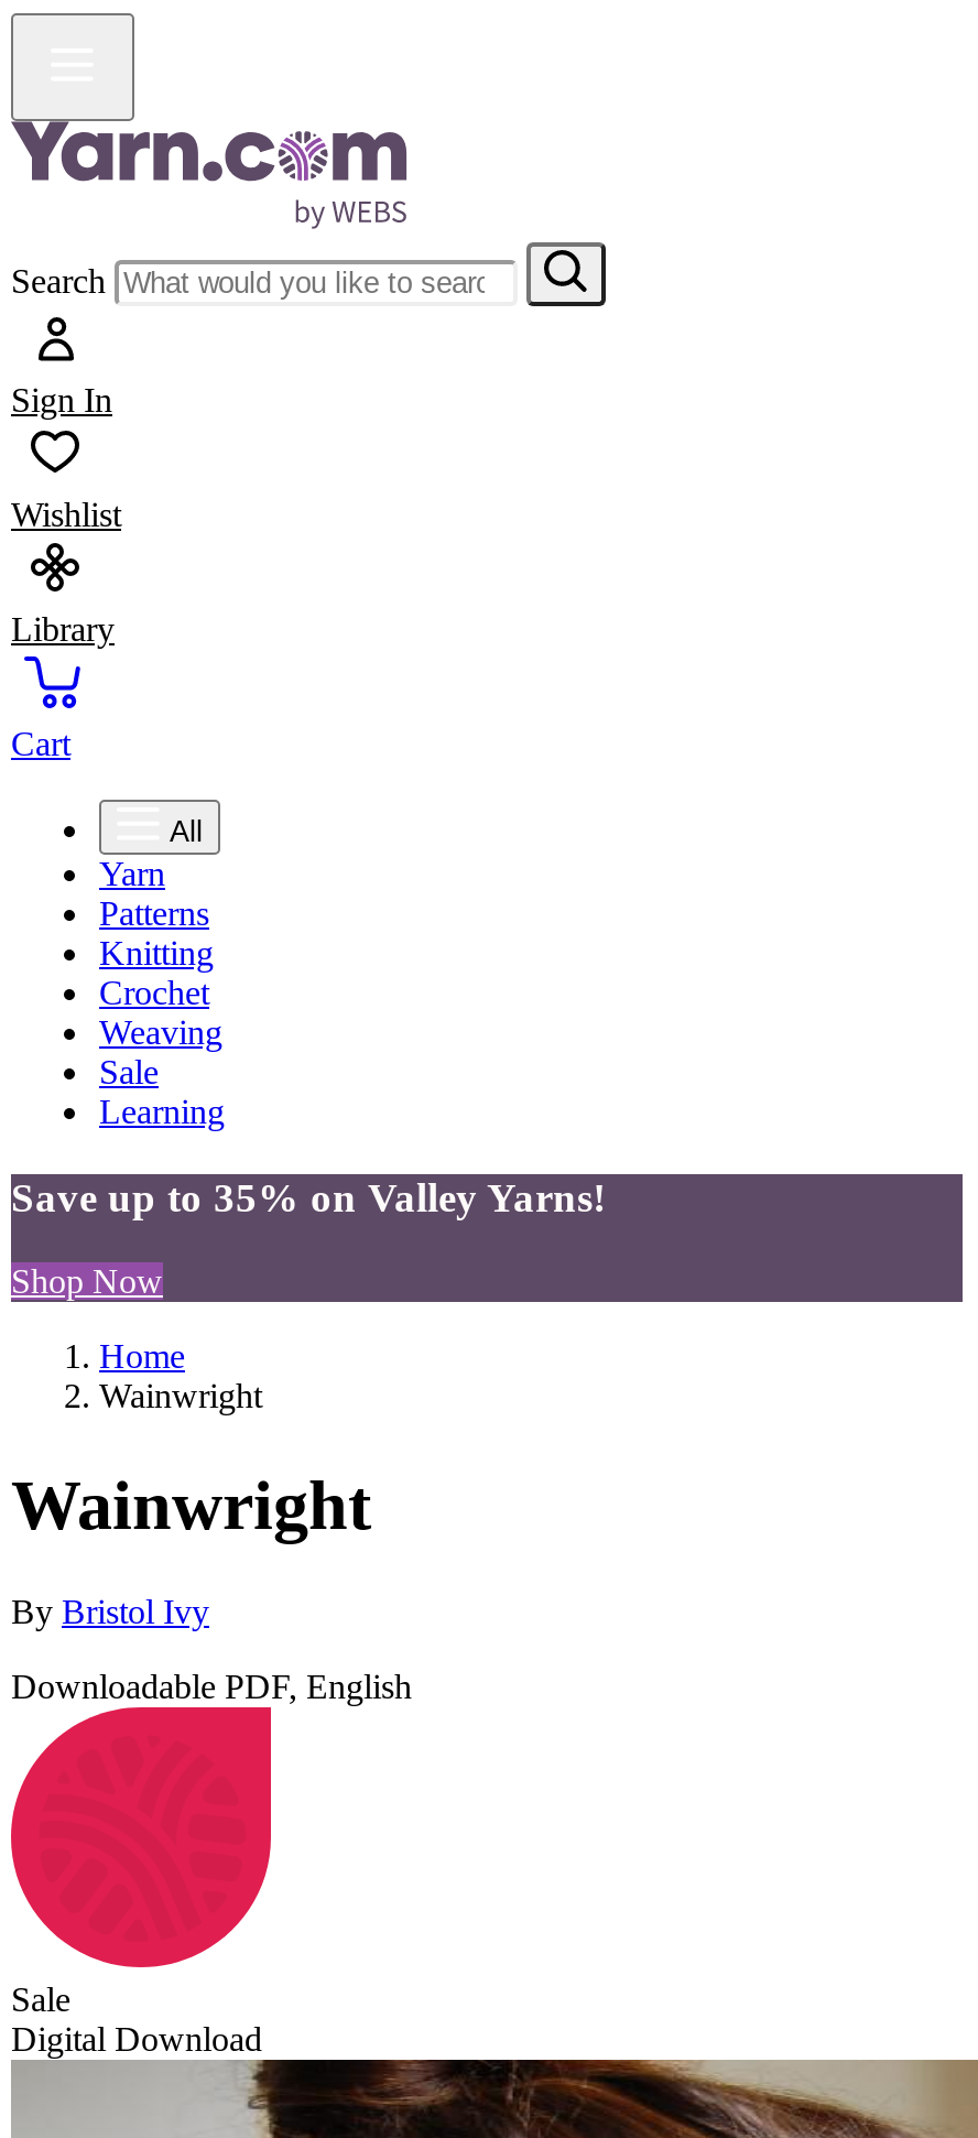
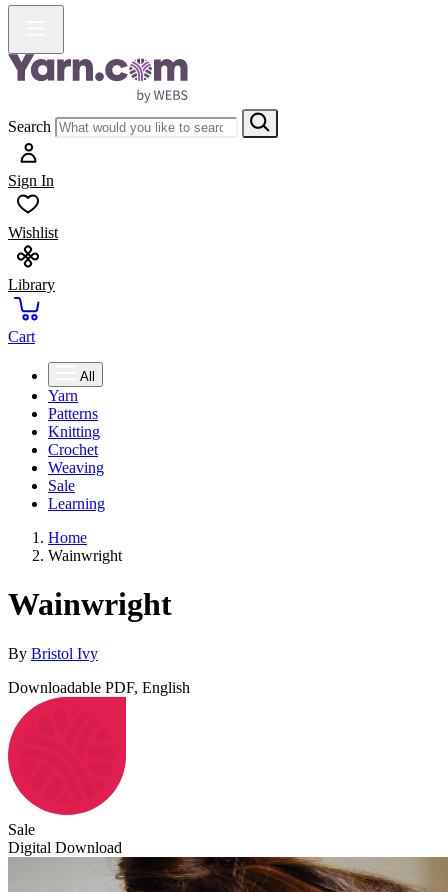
- Save up to 35% on Valley Yarns!
- Shop Now
